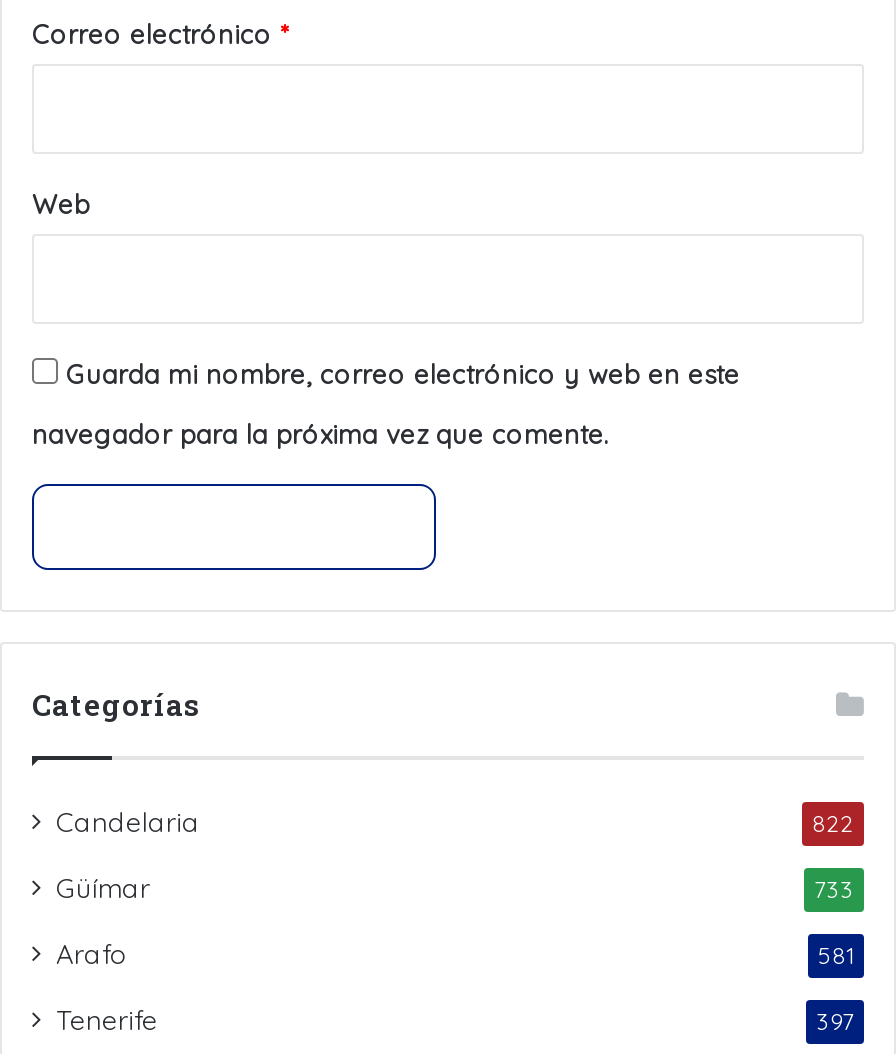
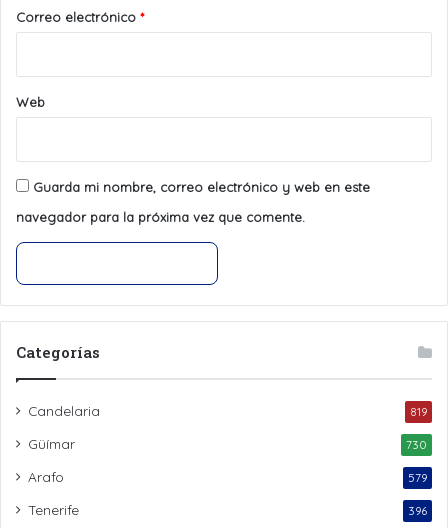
- 822
+ 819

- 733
+ 730

- 581
+ 579

- 397
+ 396
